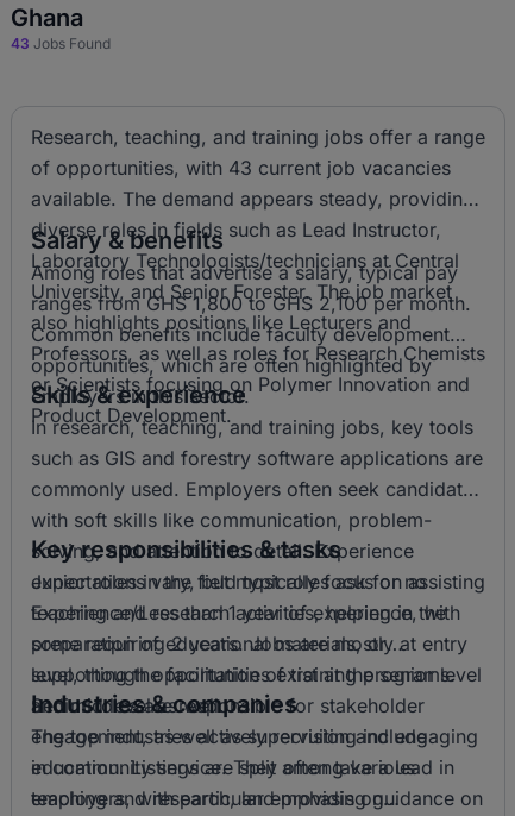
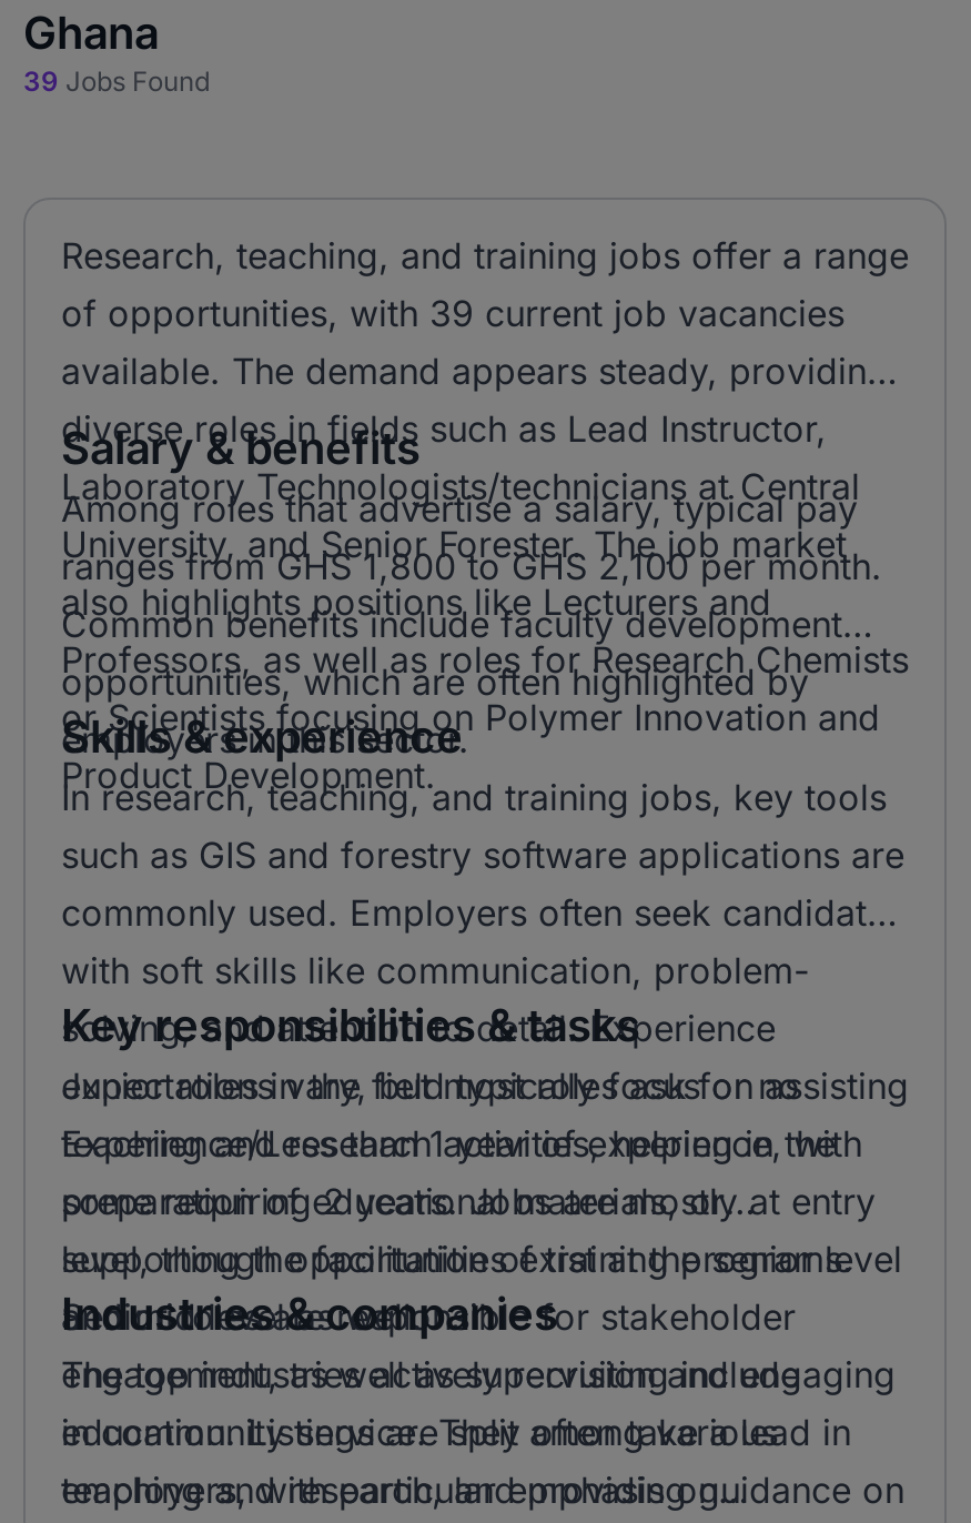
- 43 Jobs Found
+ 39 Jobs Found

- of opportunities, with 43 current job vacancies
+ of opportunities, with 39 current job vacancies
